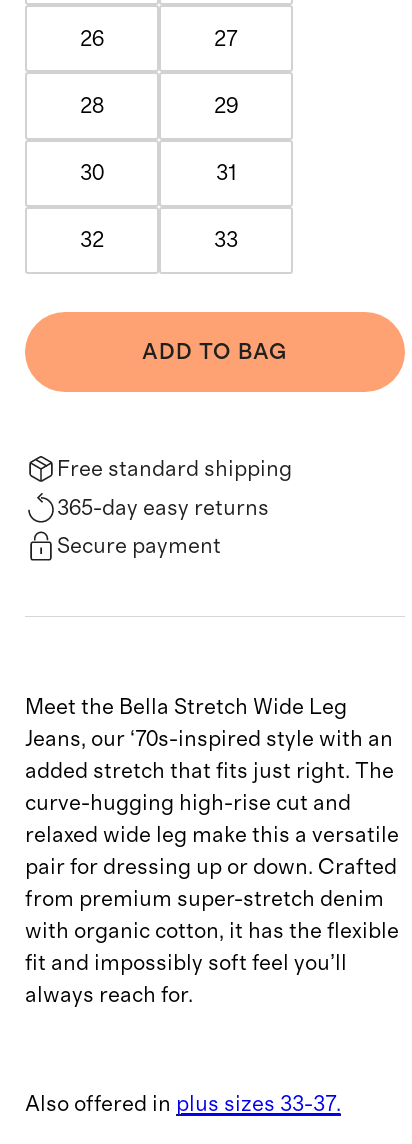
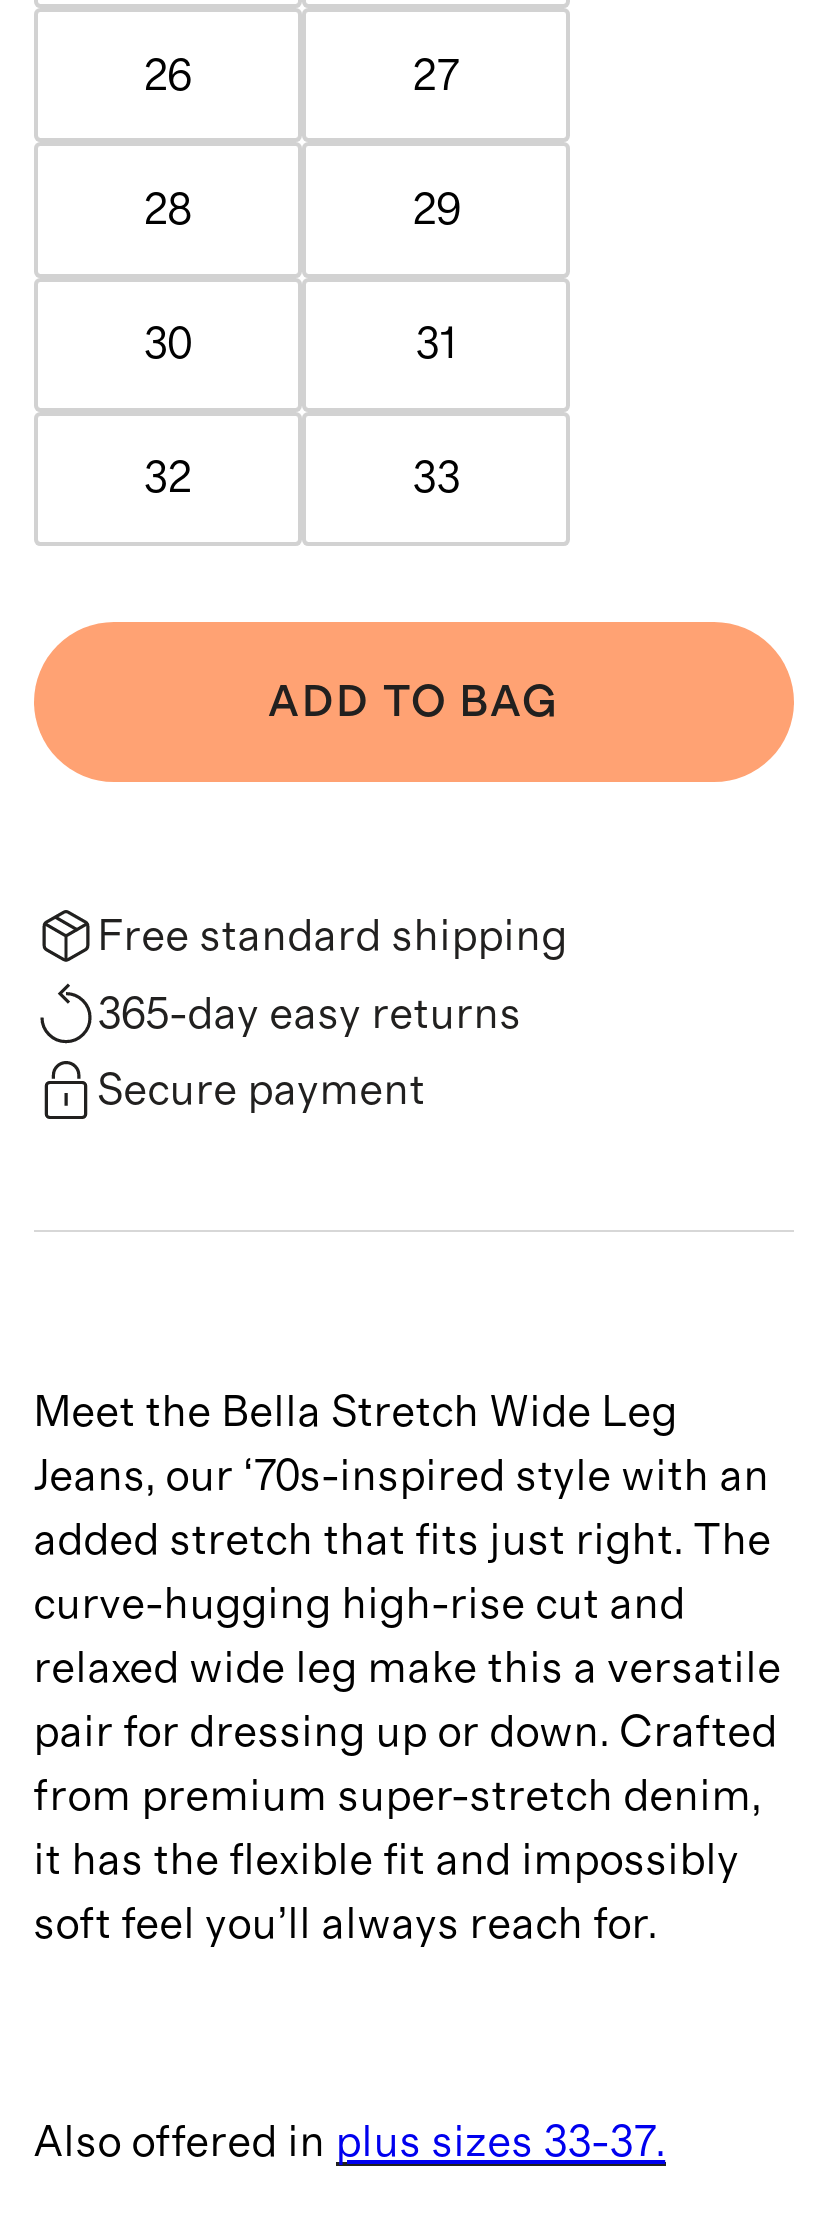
- from premium super-stretch denim
- with organic cotton, it has the flexible
- fit and impossibly soft feel you’ll
- always reach for.
+ from premium super-stretch denim,
+ it has the flexible fit and impossibly
+ soft feel you’ll always reach for.
